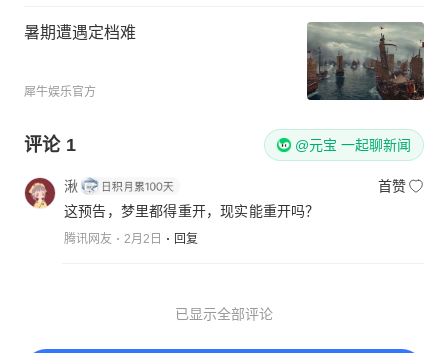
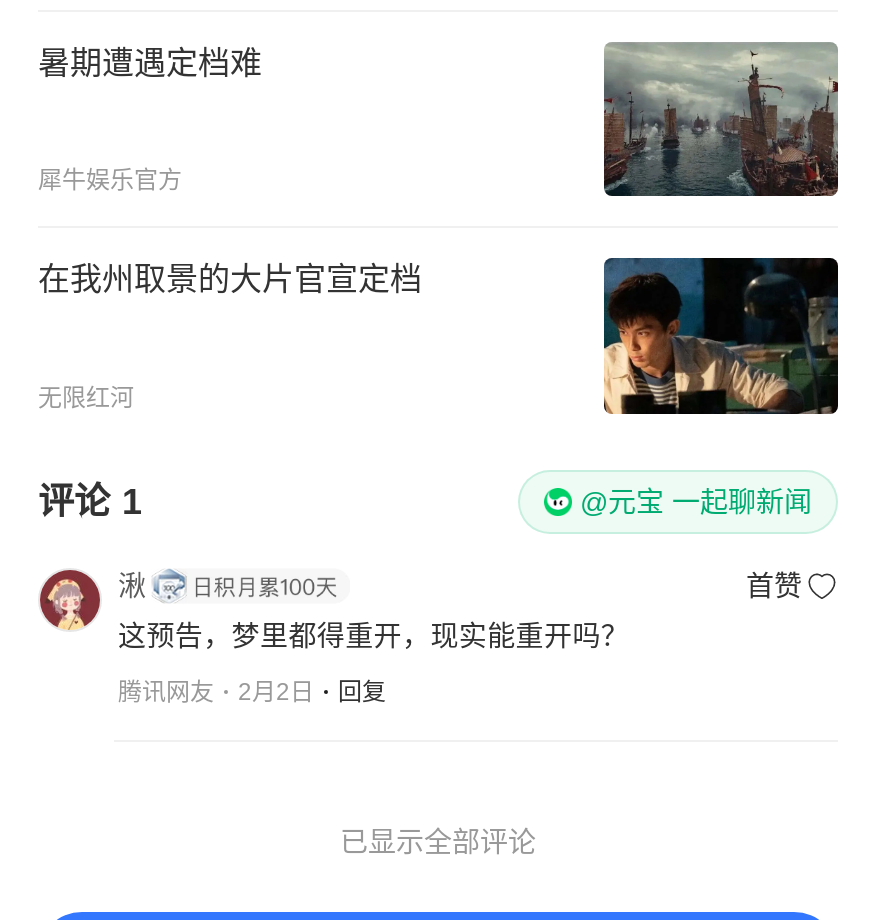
+ 在我州取景的大片官宣定档

+ 无限红河

+ [image]
